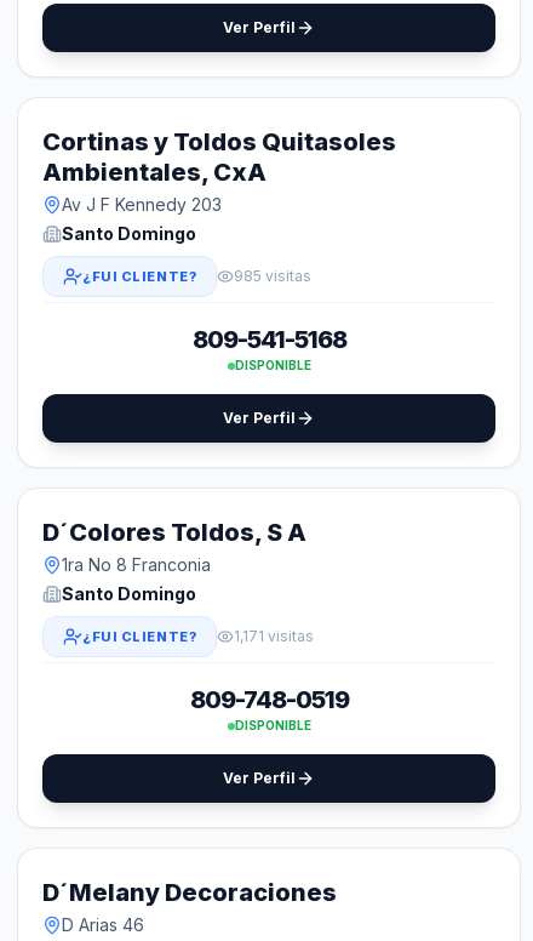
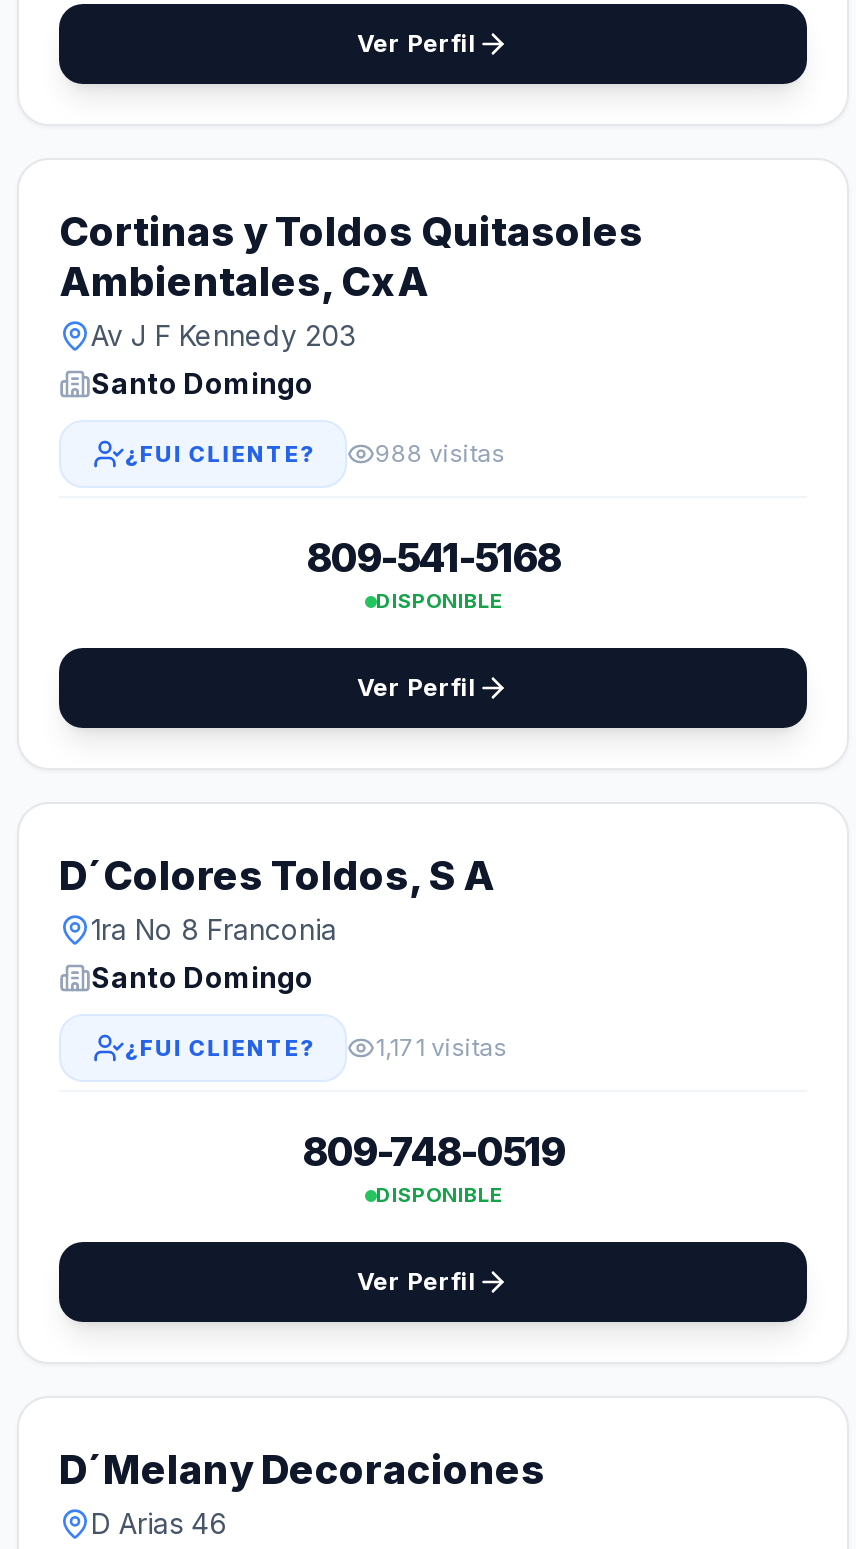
- 985 visitas
+ 988 visitas
